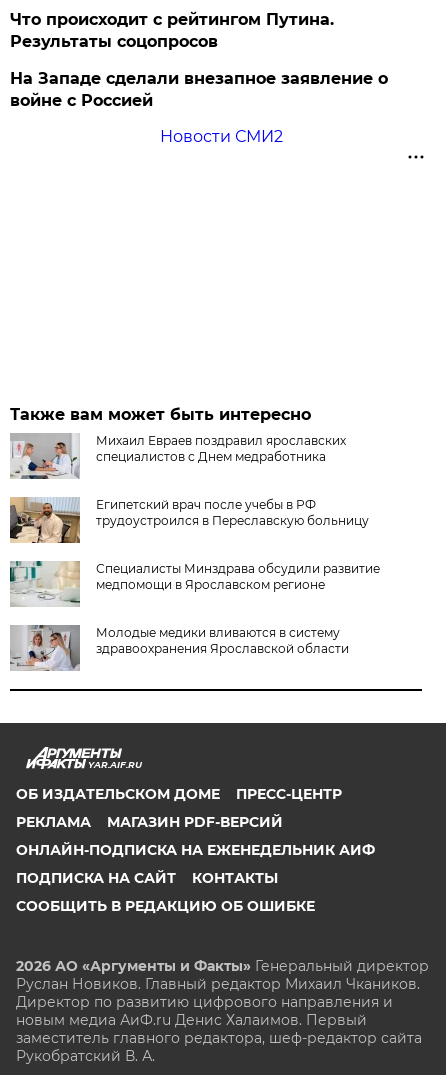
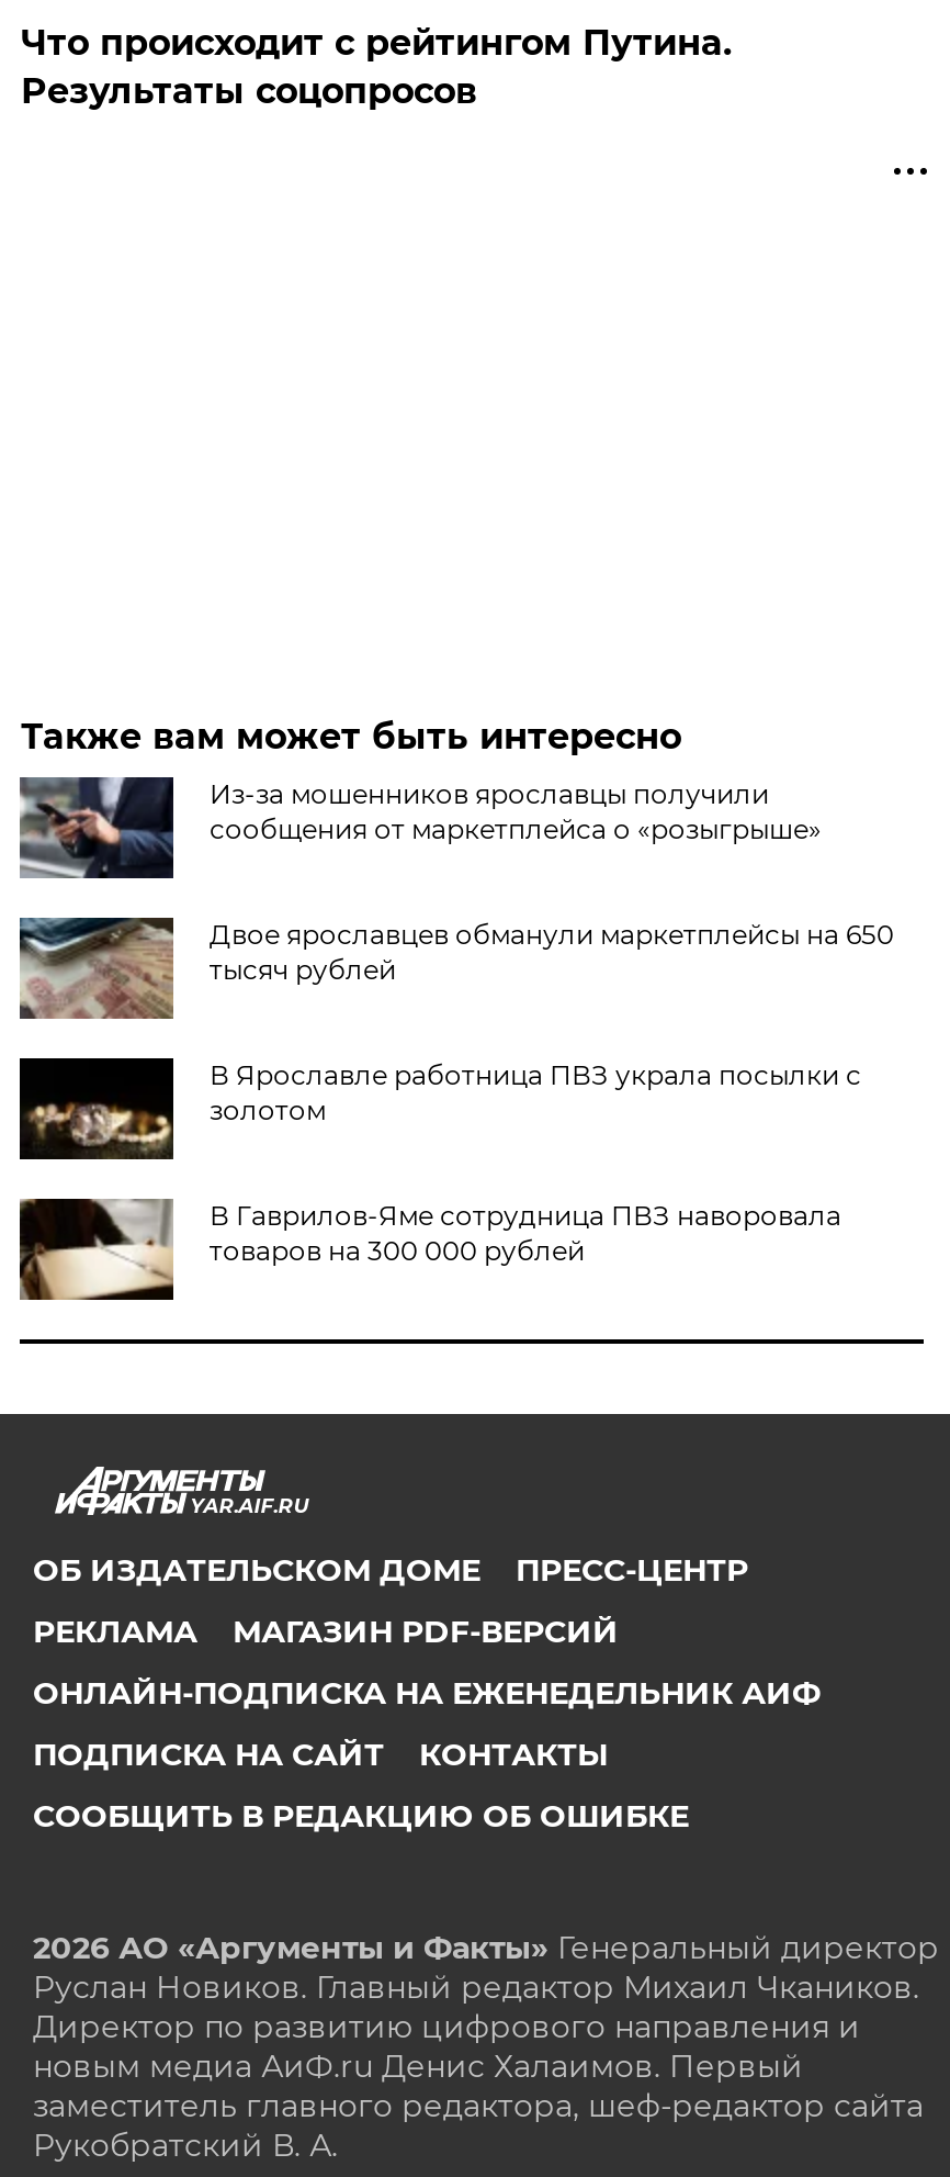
- На Западе сделали внезапное заявление о
- войне с Россией
- Новости СМИ2

- [image]
- Михаил Евраев поздравил ярославских
- специалистов с Днем медработника
+ [image]
+ Из-за мошенников ярославцы получили
+ сообщения от маркетплейса о «розыгрыше»

- [image]
- Египетский врач после учебы в РФ
- трудоустроился в Переславскую больницу
+ [image]
+ Двое ярославцев обманули маркетплейсы на 650
+ тысяч рублей

- [image]
- Специалисты Минздрава обсудили развитие
- медпомощи в Ярославском регионе
+ [image]
+ В Ярославле работница ПВЗ украла посылки с
+ золотом

- [image]
- Молодые медики вливаются в систему
- здравоохранения Ярославской области
+ [image]
+ В Гаврилов‑Яме сотрудница ПВЗ наворовала
+ товаров на 300 000 рублей
